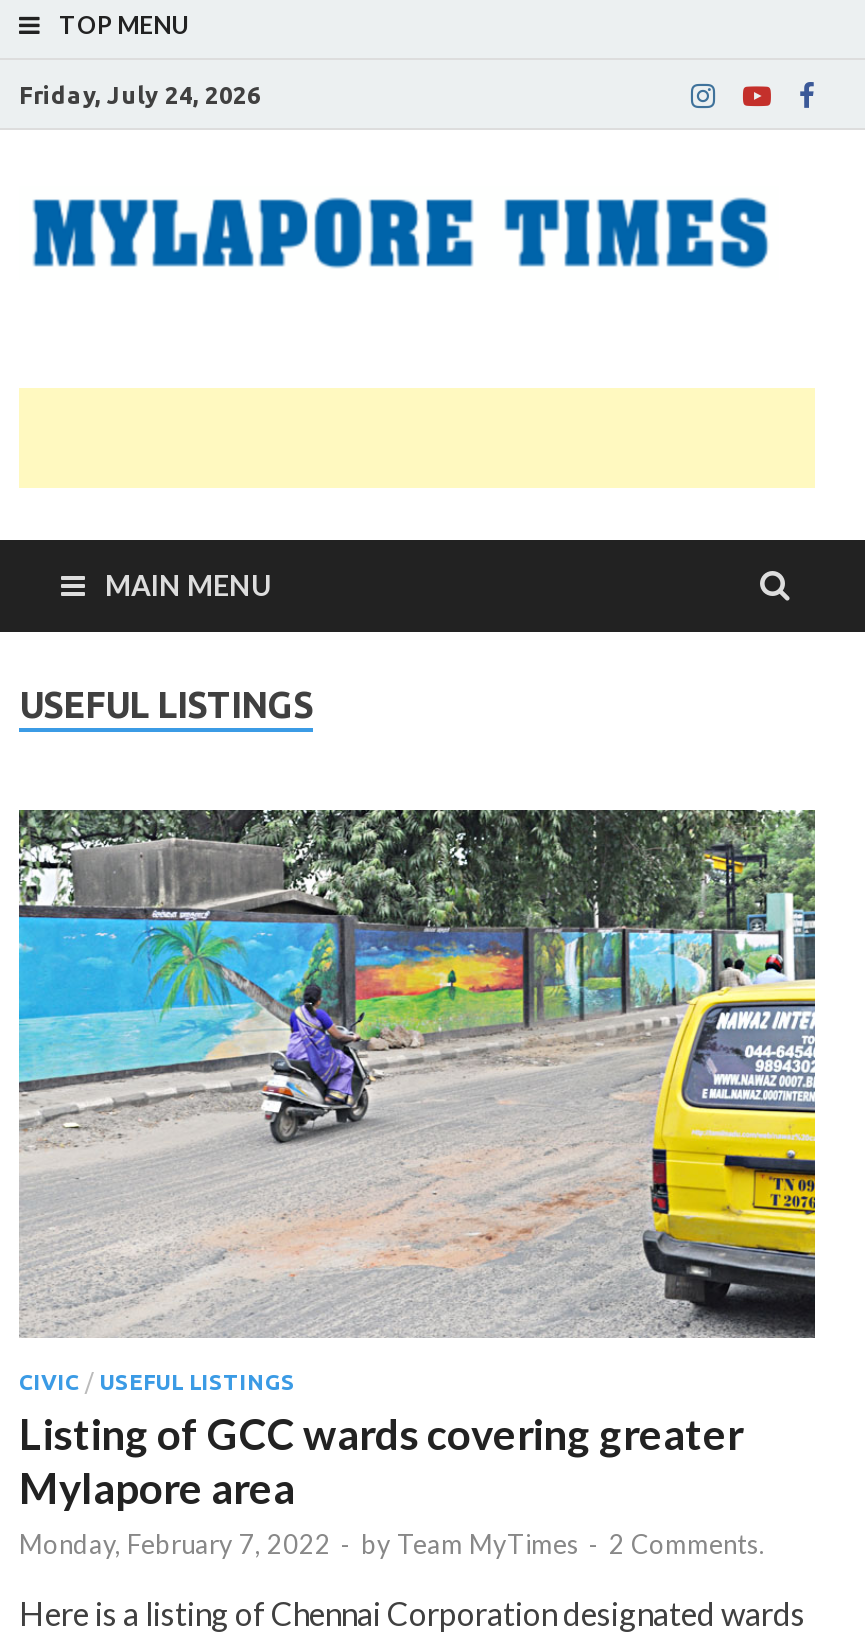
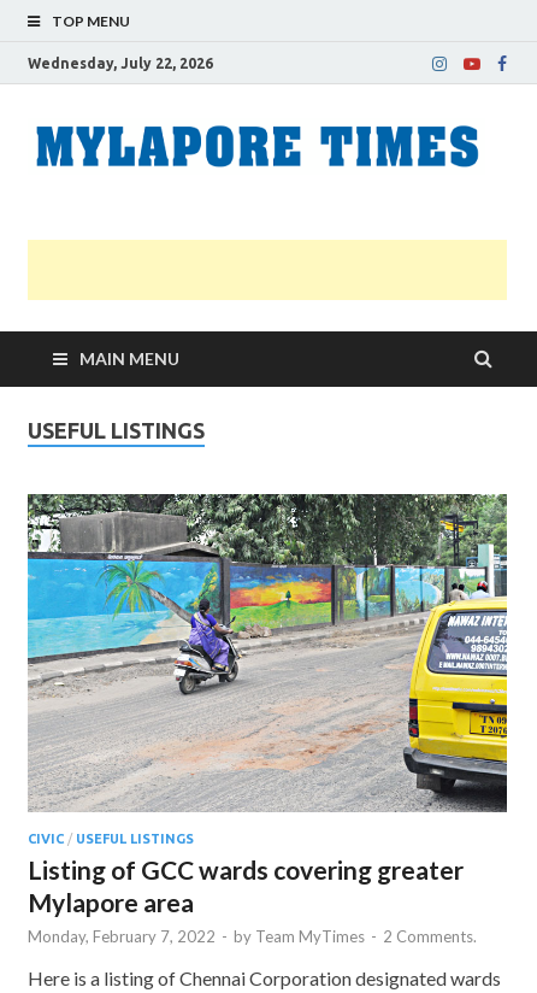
- Friday, July 24, 2026
+ Wednesday, July 22, 2026
